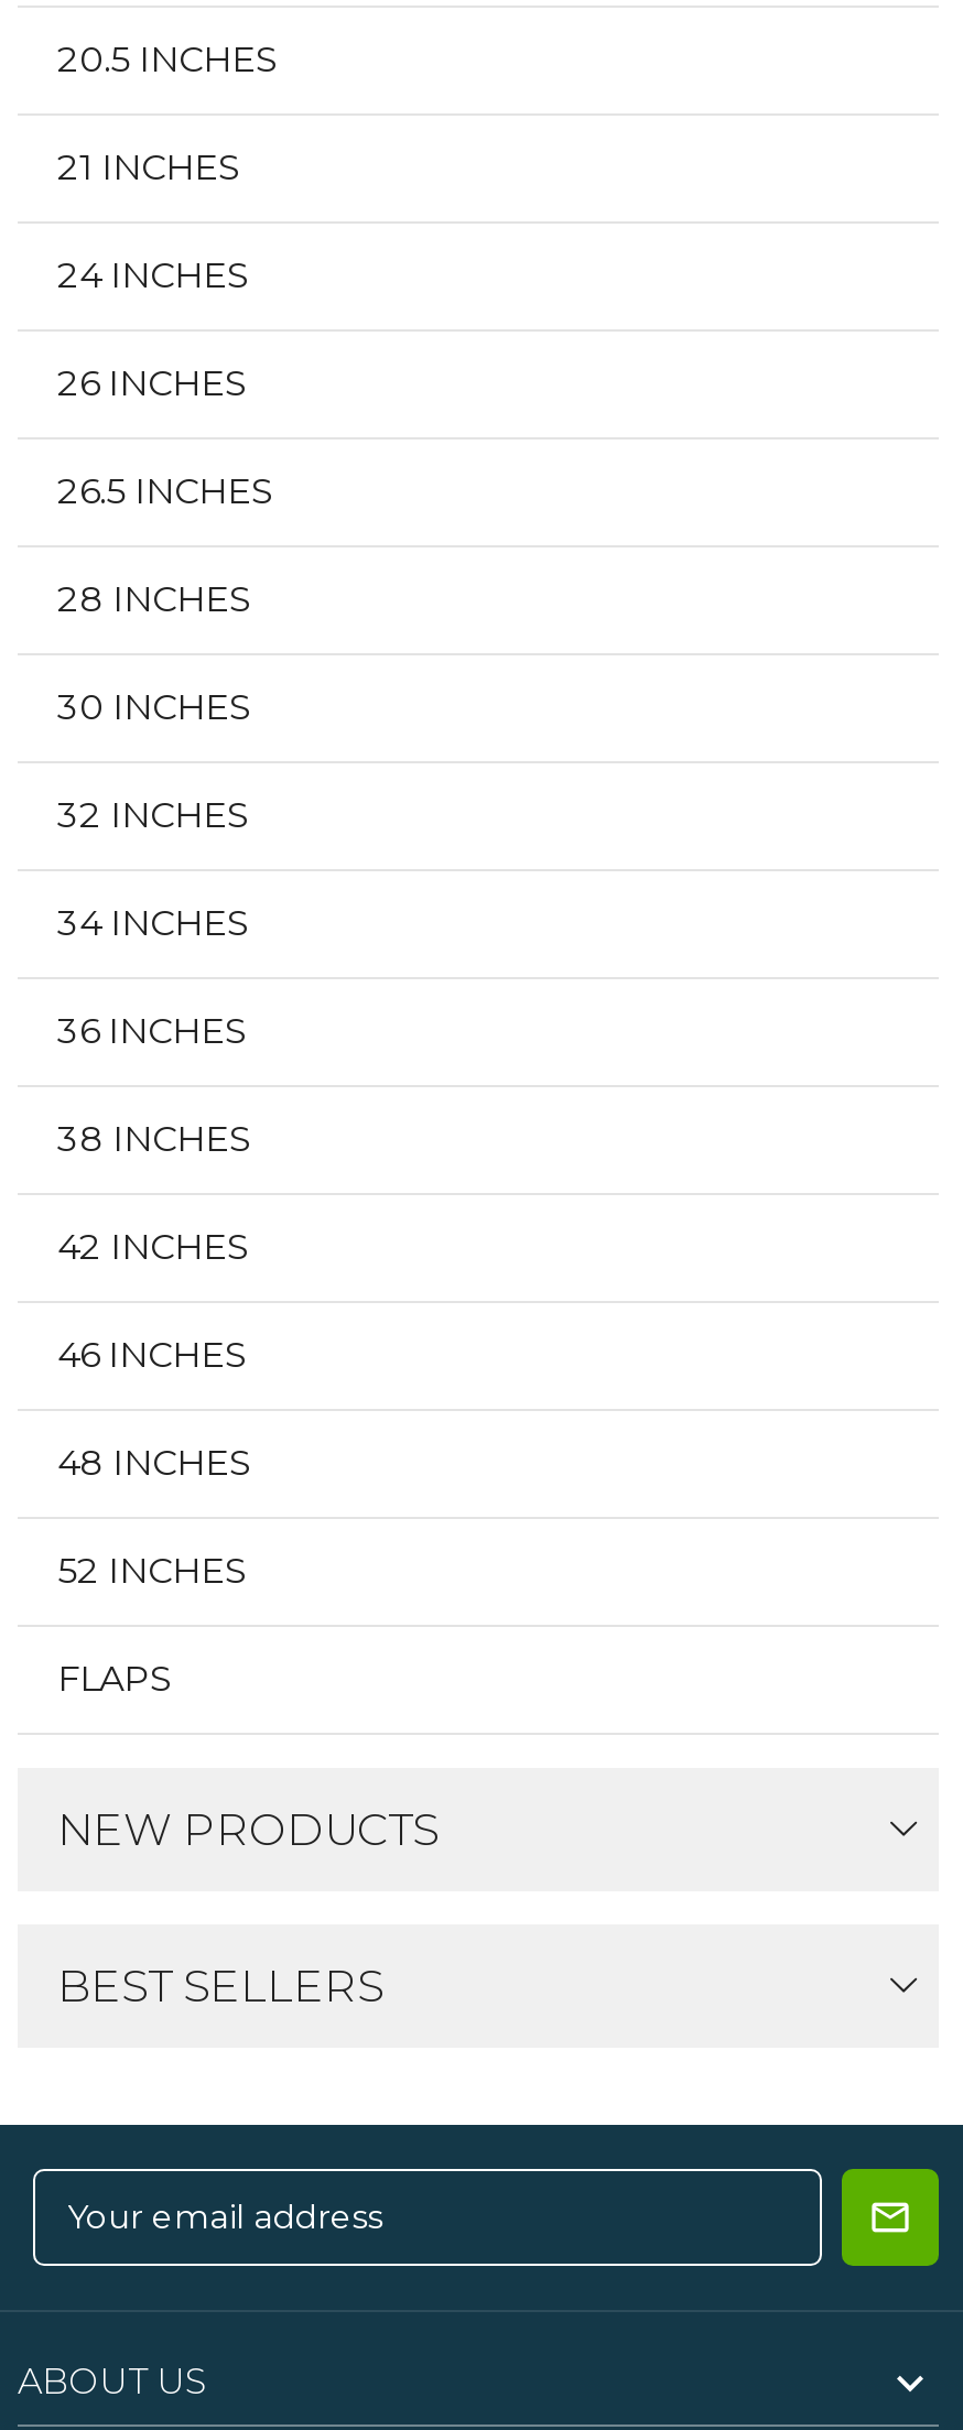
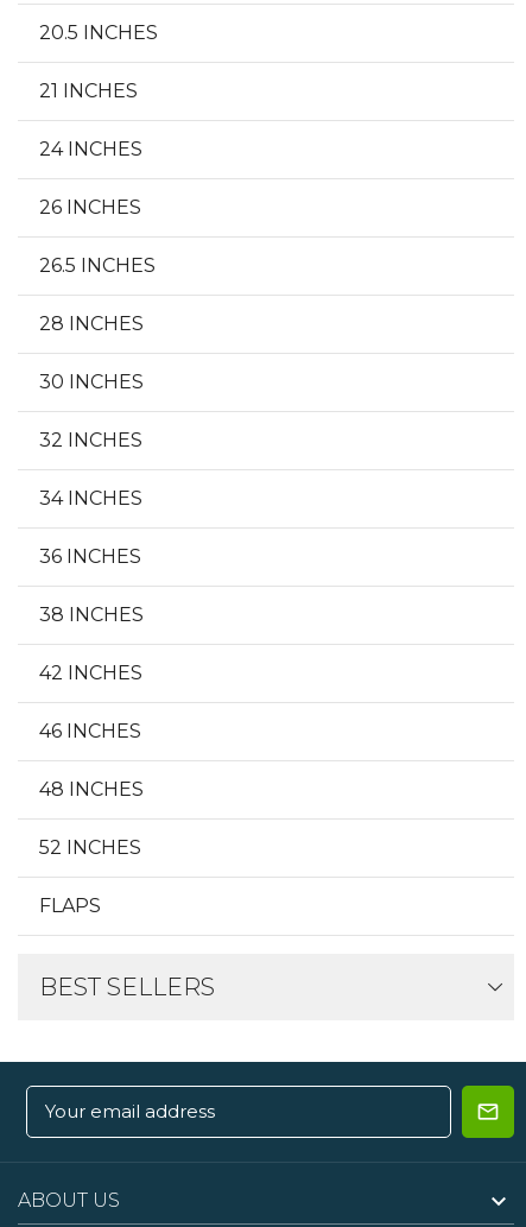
- NEW PRODUCTS
